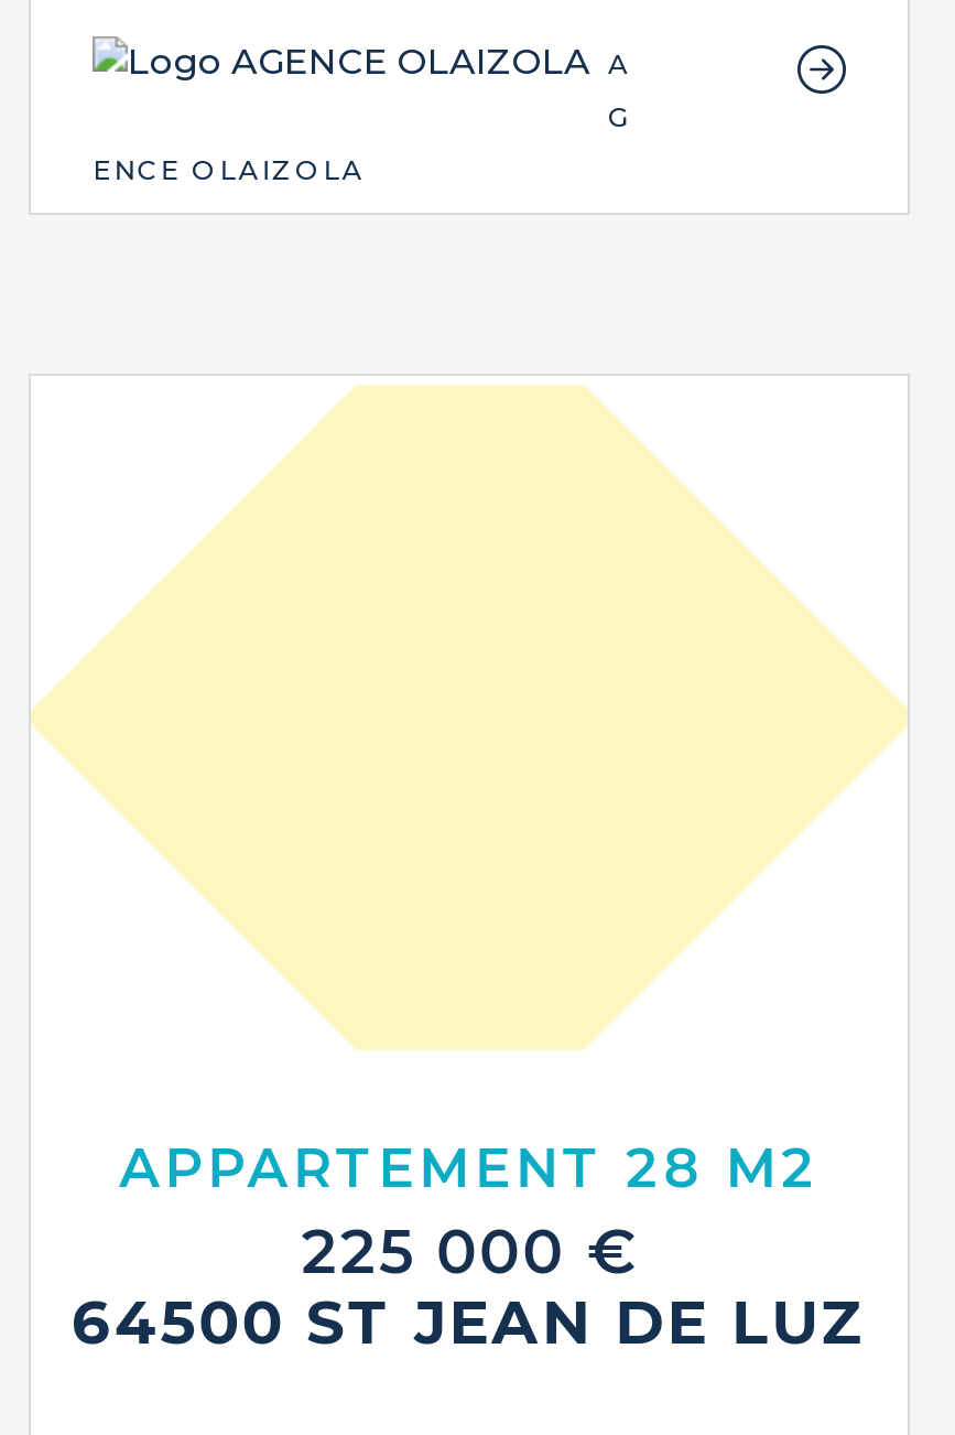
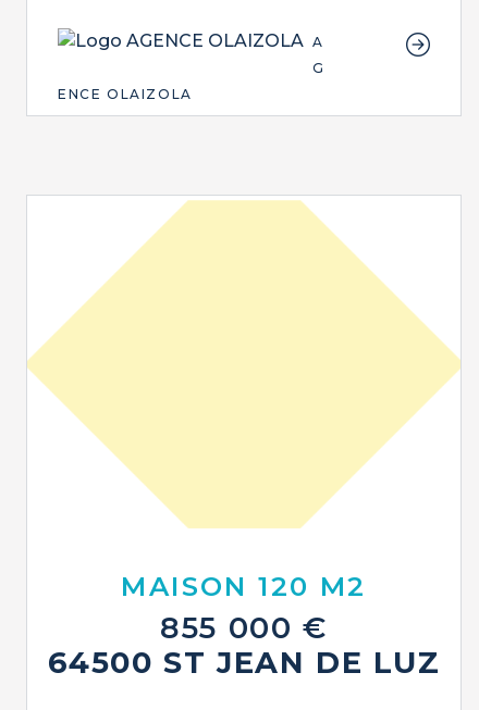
- APPARTEMENT 28 M2
+ MAISON 120 M2

- 225 000 €
+ 855 000 €
